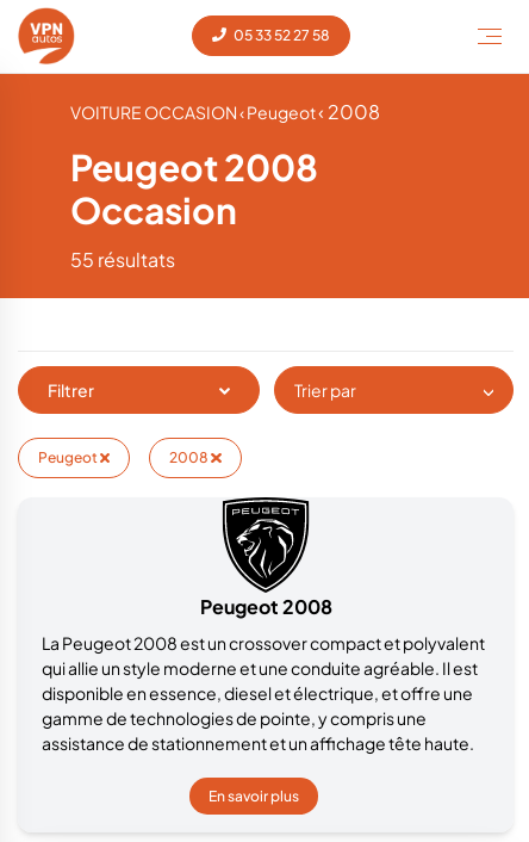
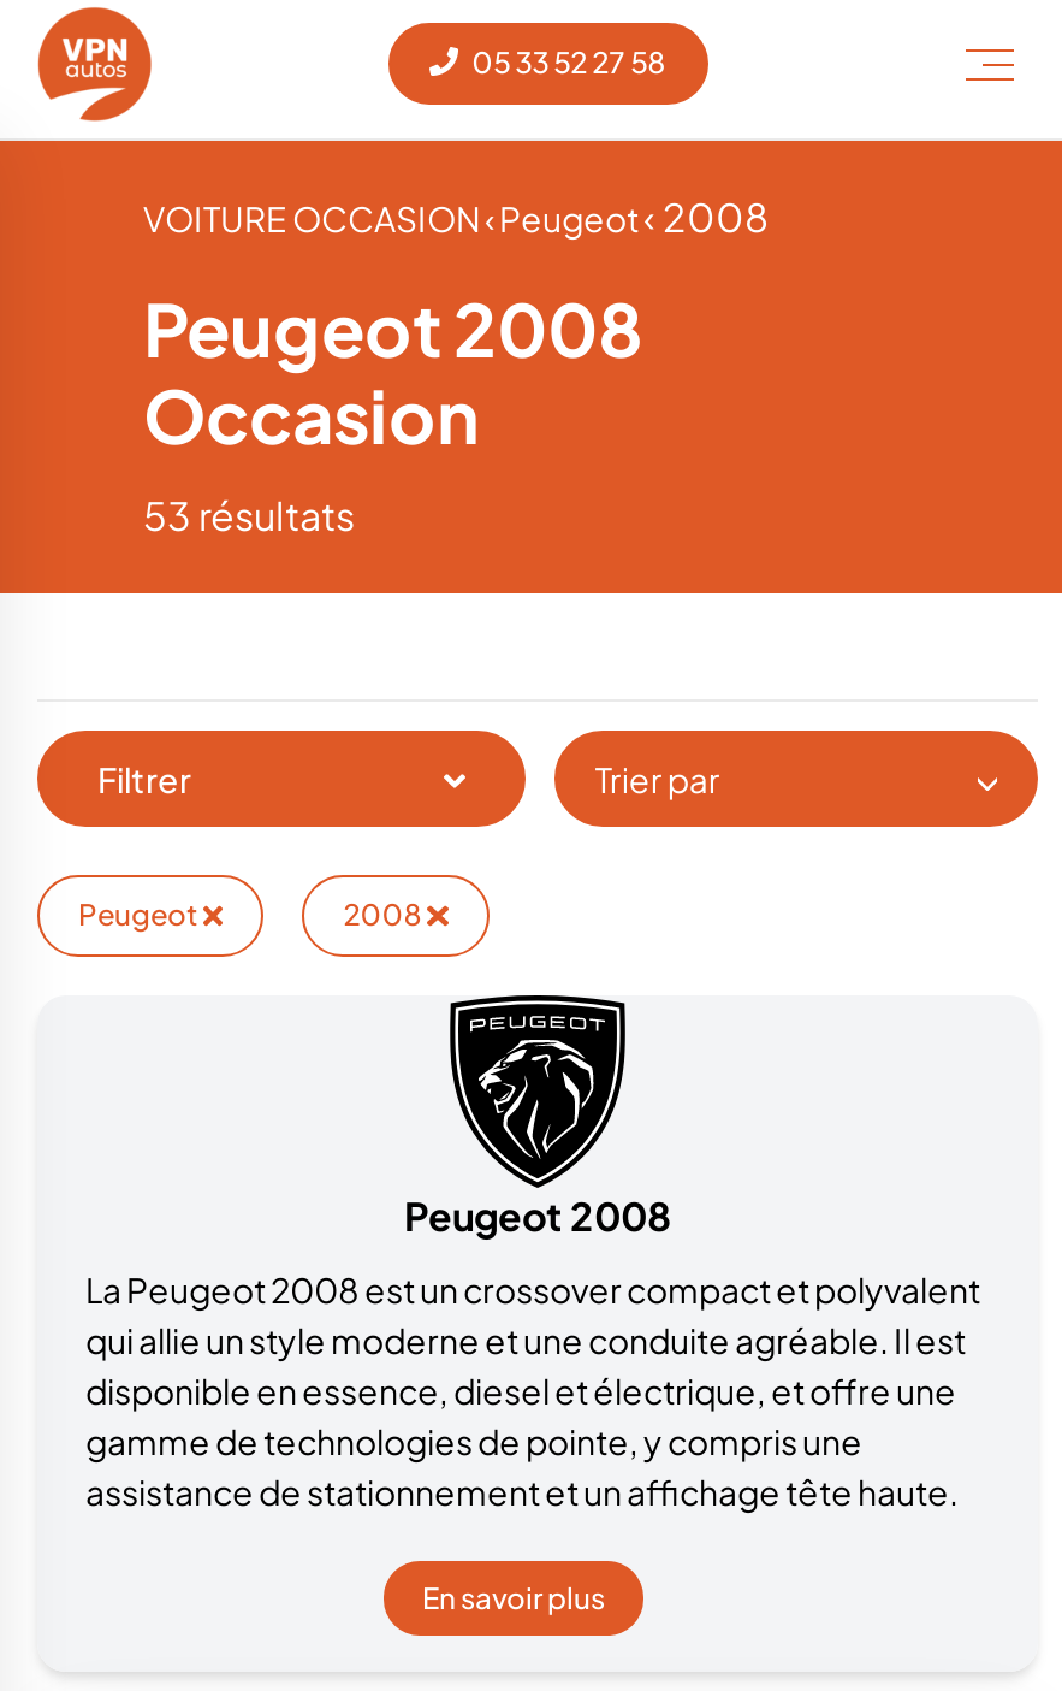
- 55 résultats
+ 53 résultats
